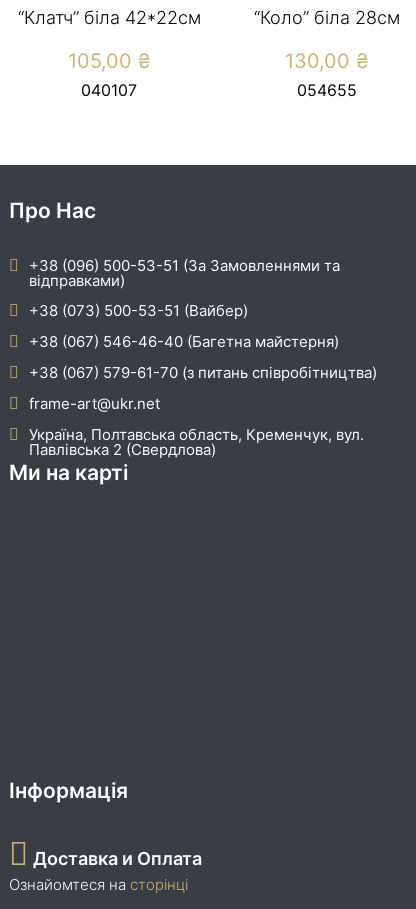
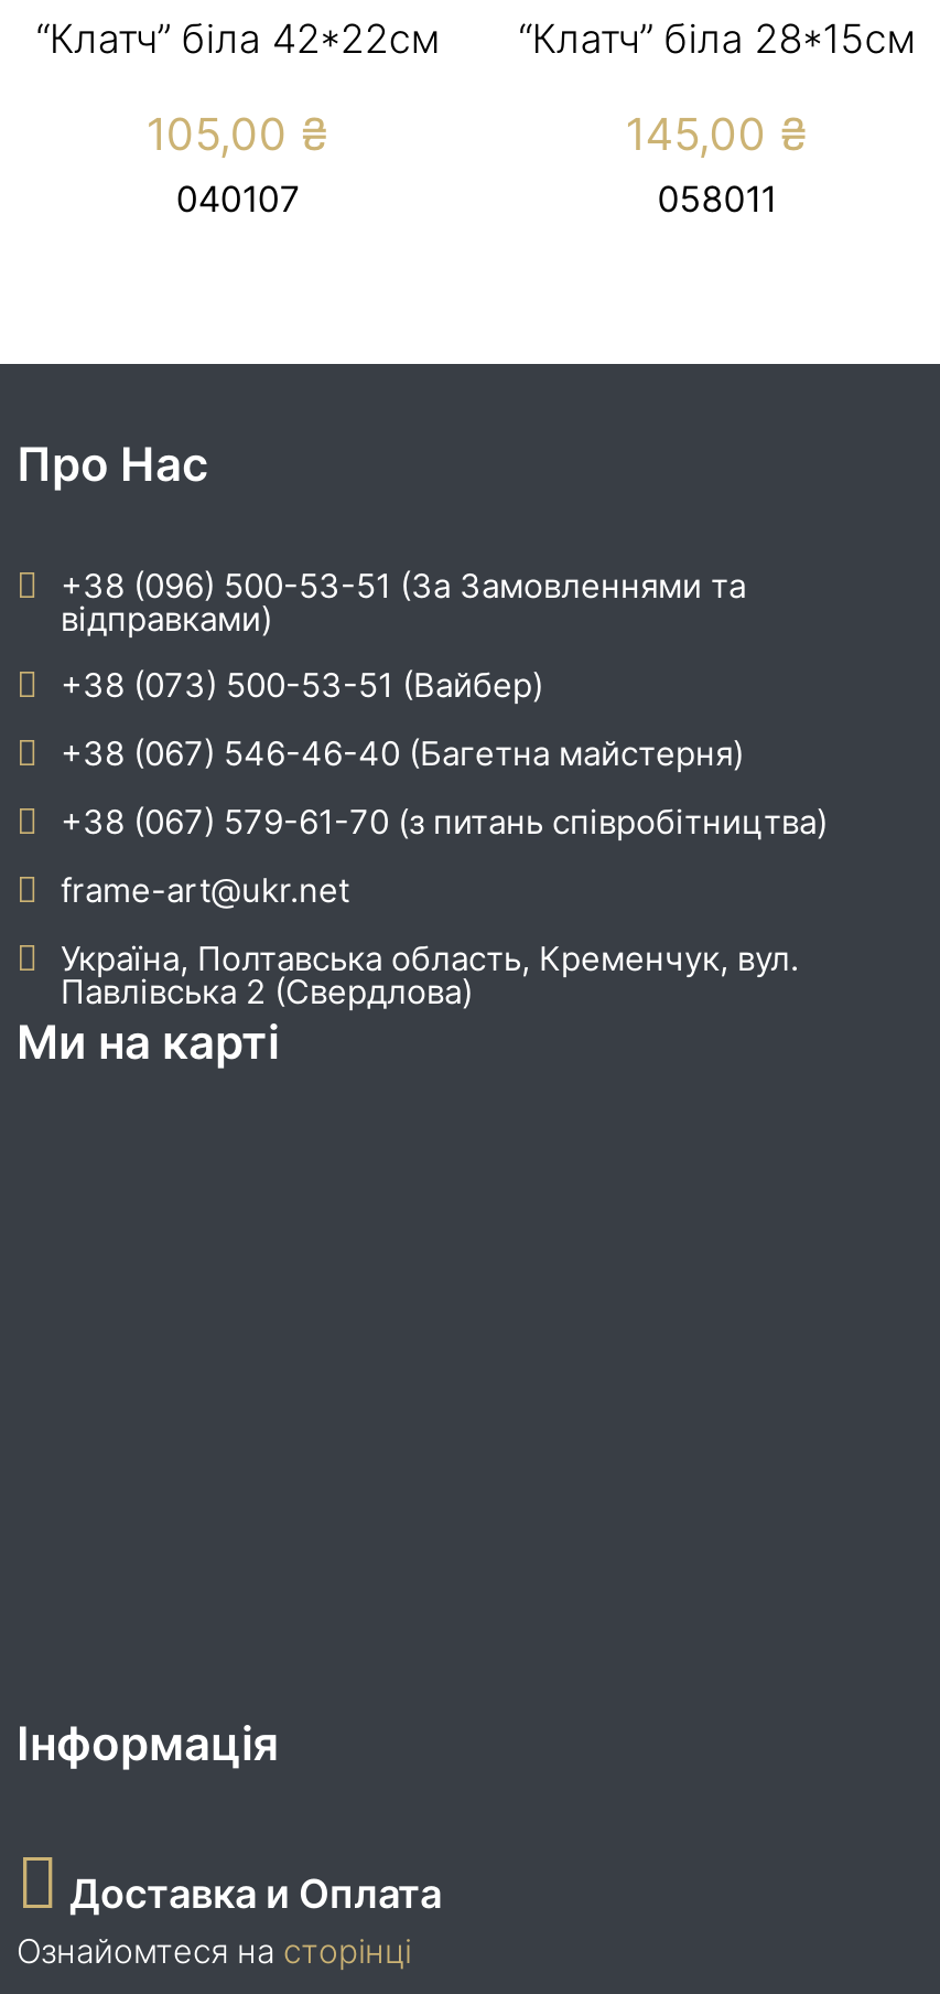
- “Коло” біла 28см
+ “Клатч” біла 28*15см

- 130,00 ₴
+ 145,00 ₴

- 054655
+ 058011
